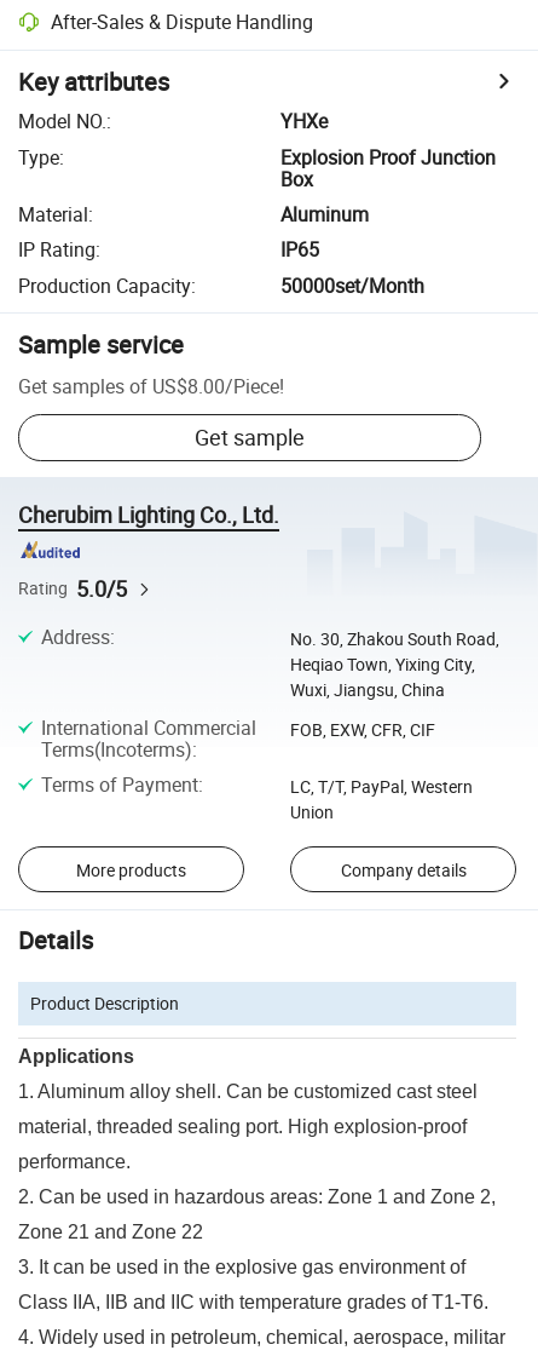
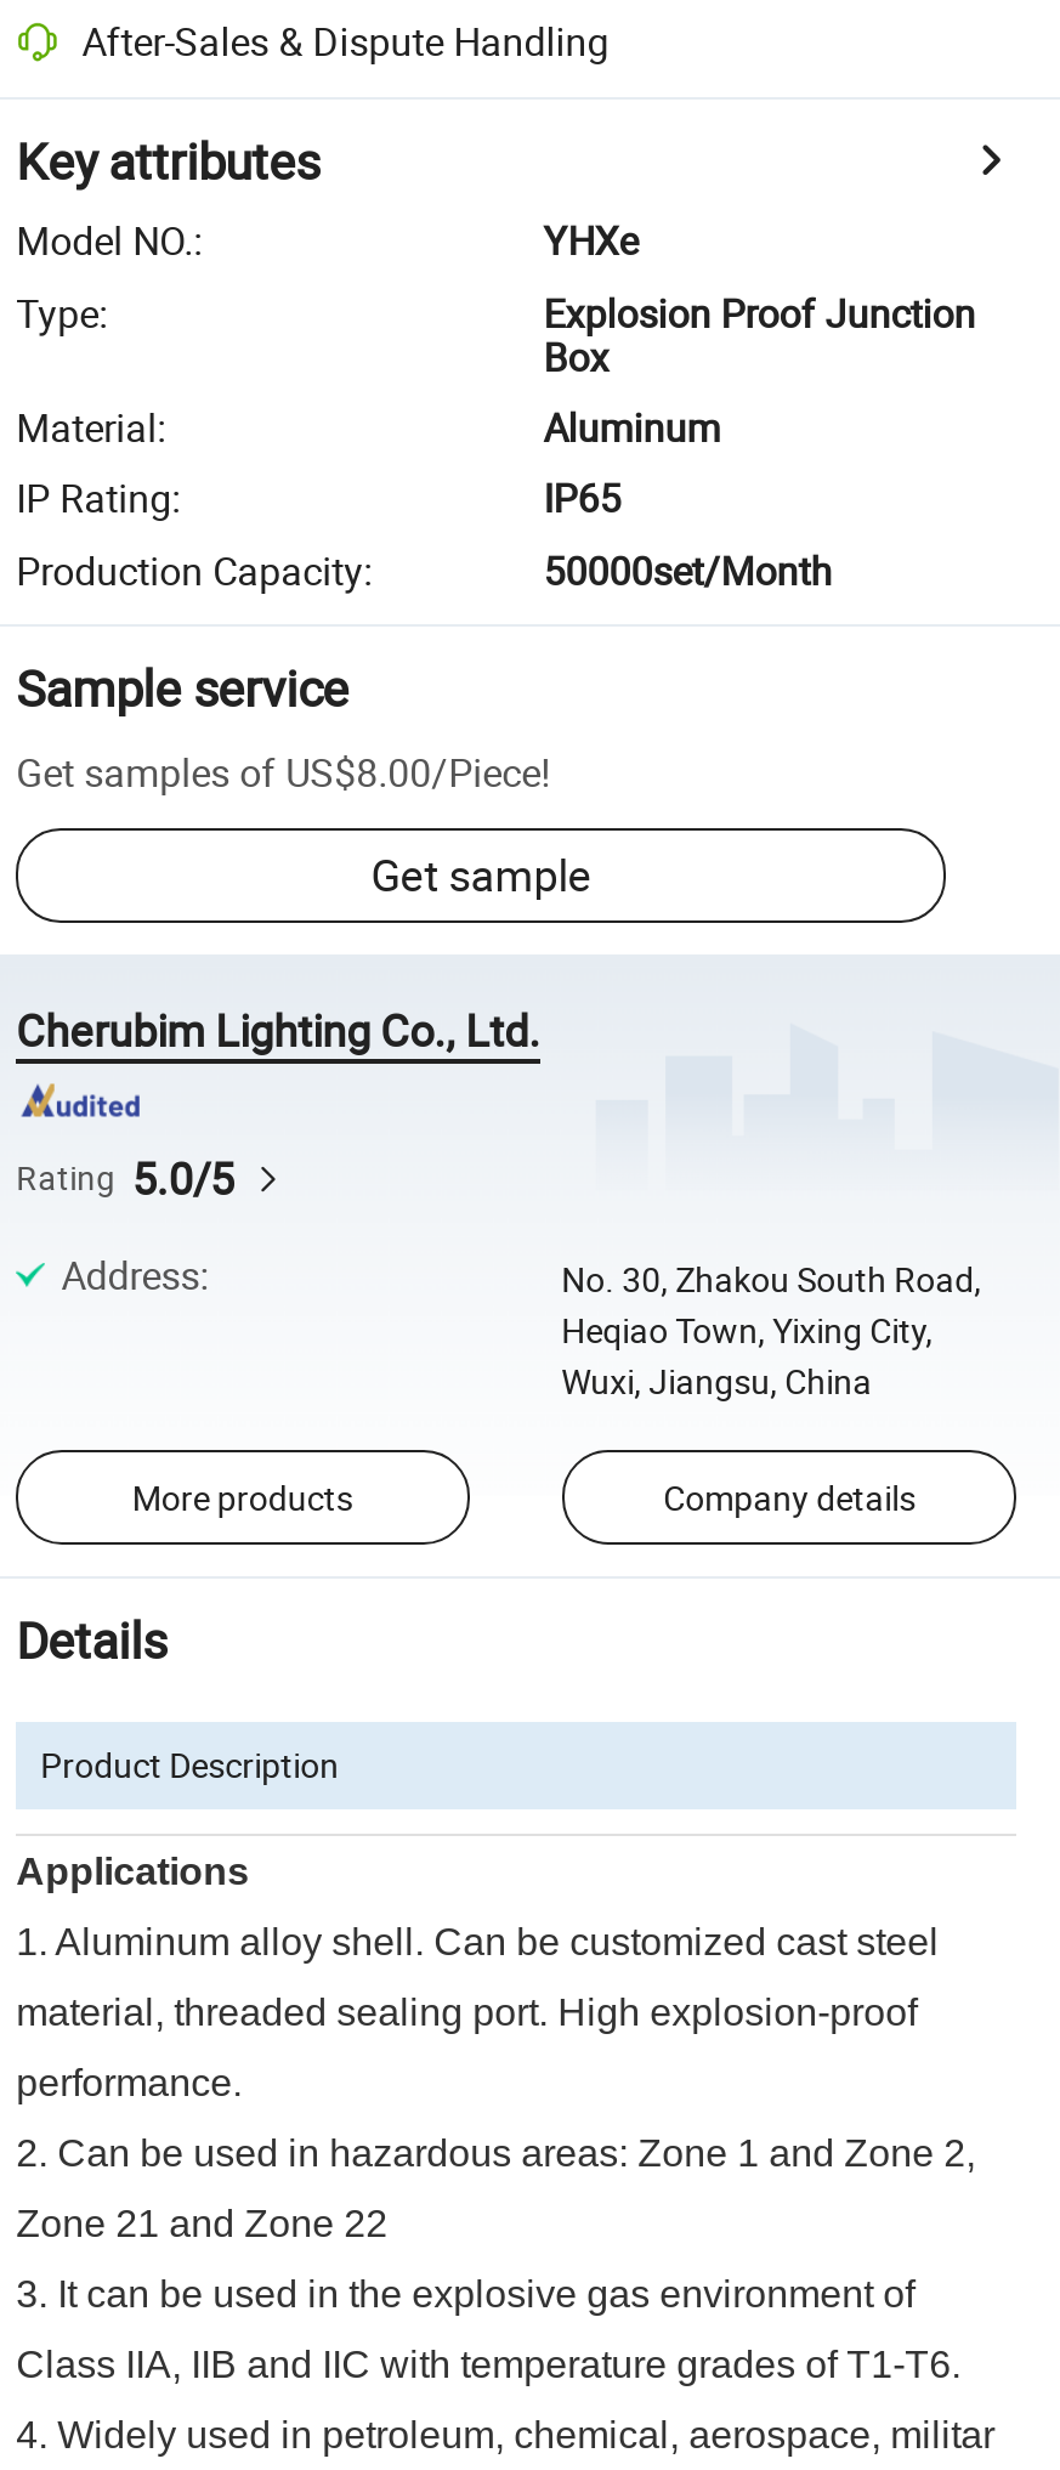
- International Commercial
- Terms(Incoterms):

- FOB, EXW, CFR, CIF
- Terms of Payment:
- LC, T/T, PayPal, Western
- Union
